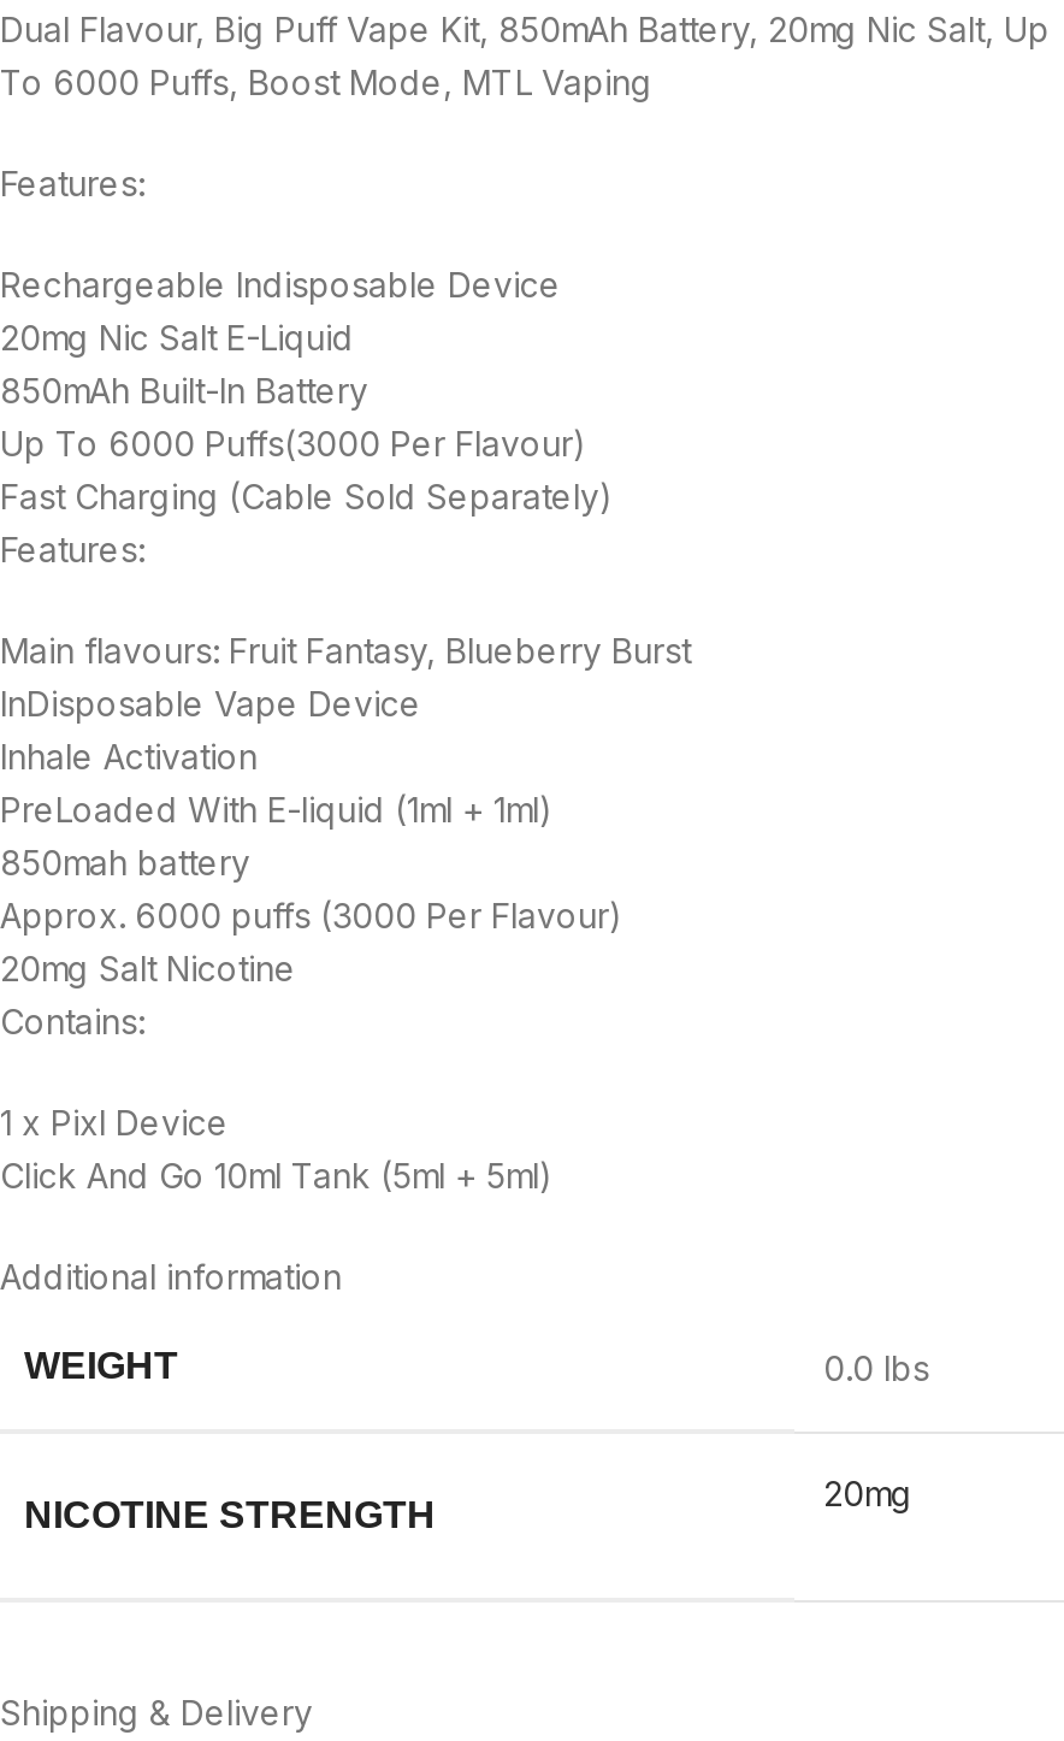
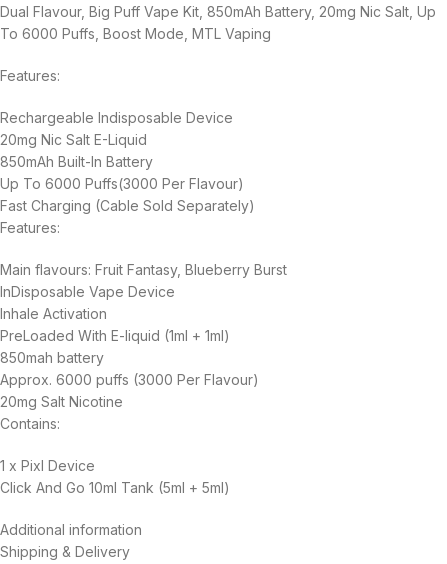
- WEIGHT
- 0.0 lbs

- 20mg

- NICOTINE STRENGTH
